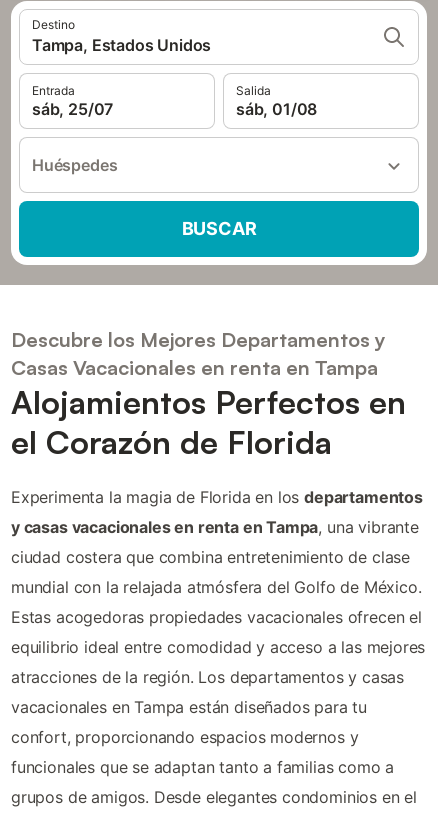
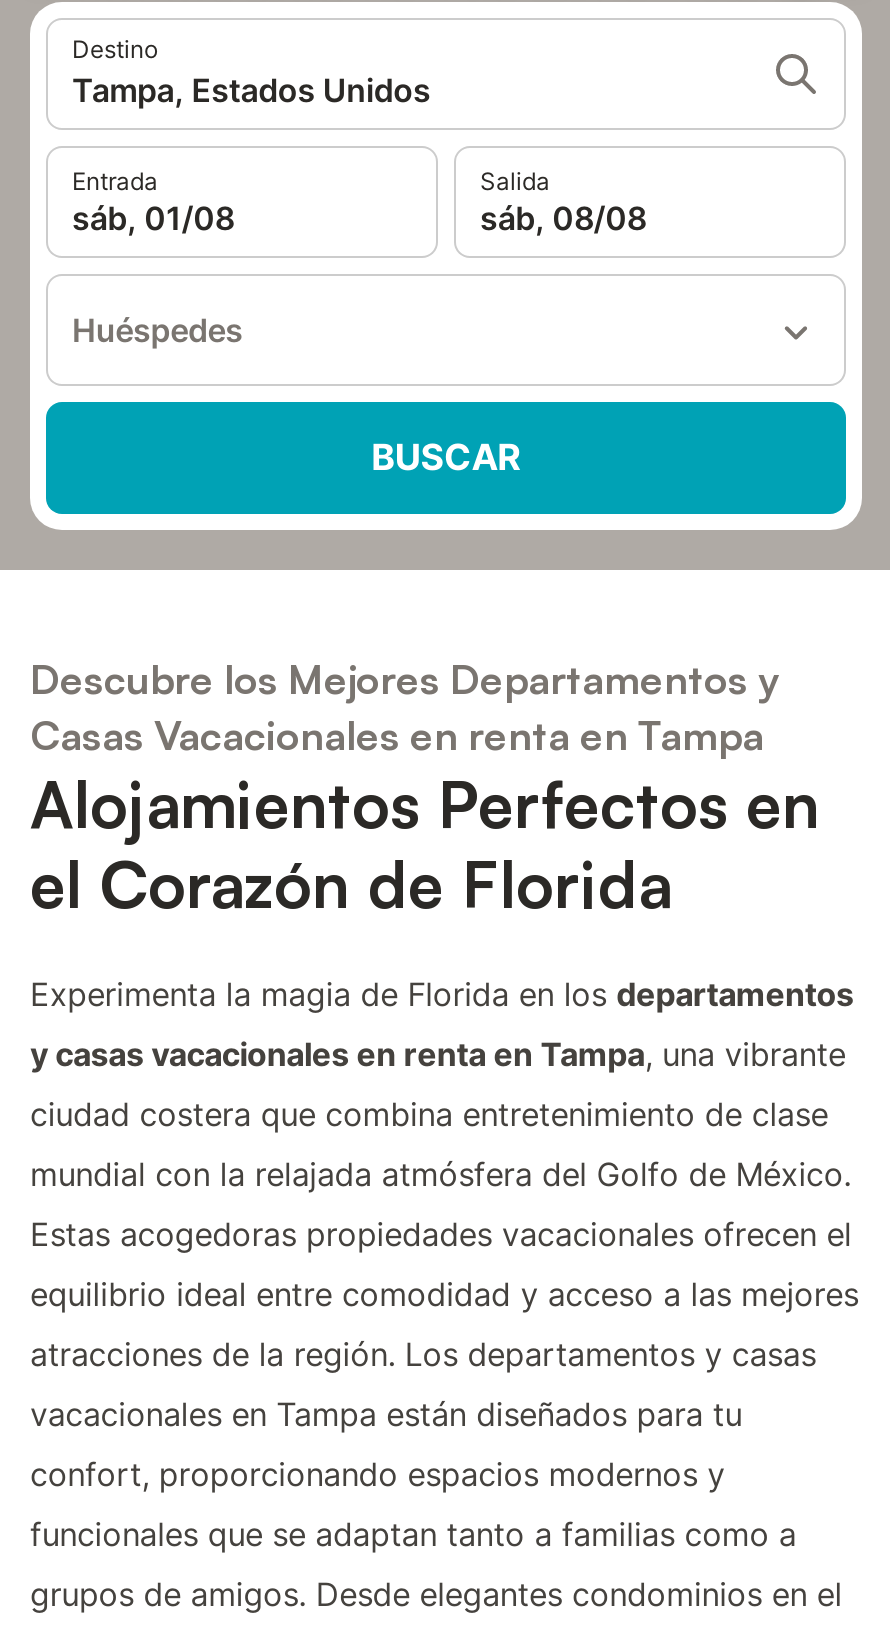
- sáb, 25/07
+ sáb, 01/08

- sáb, 01/08
+ sáb, 08/08
